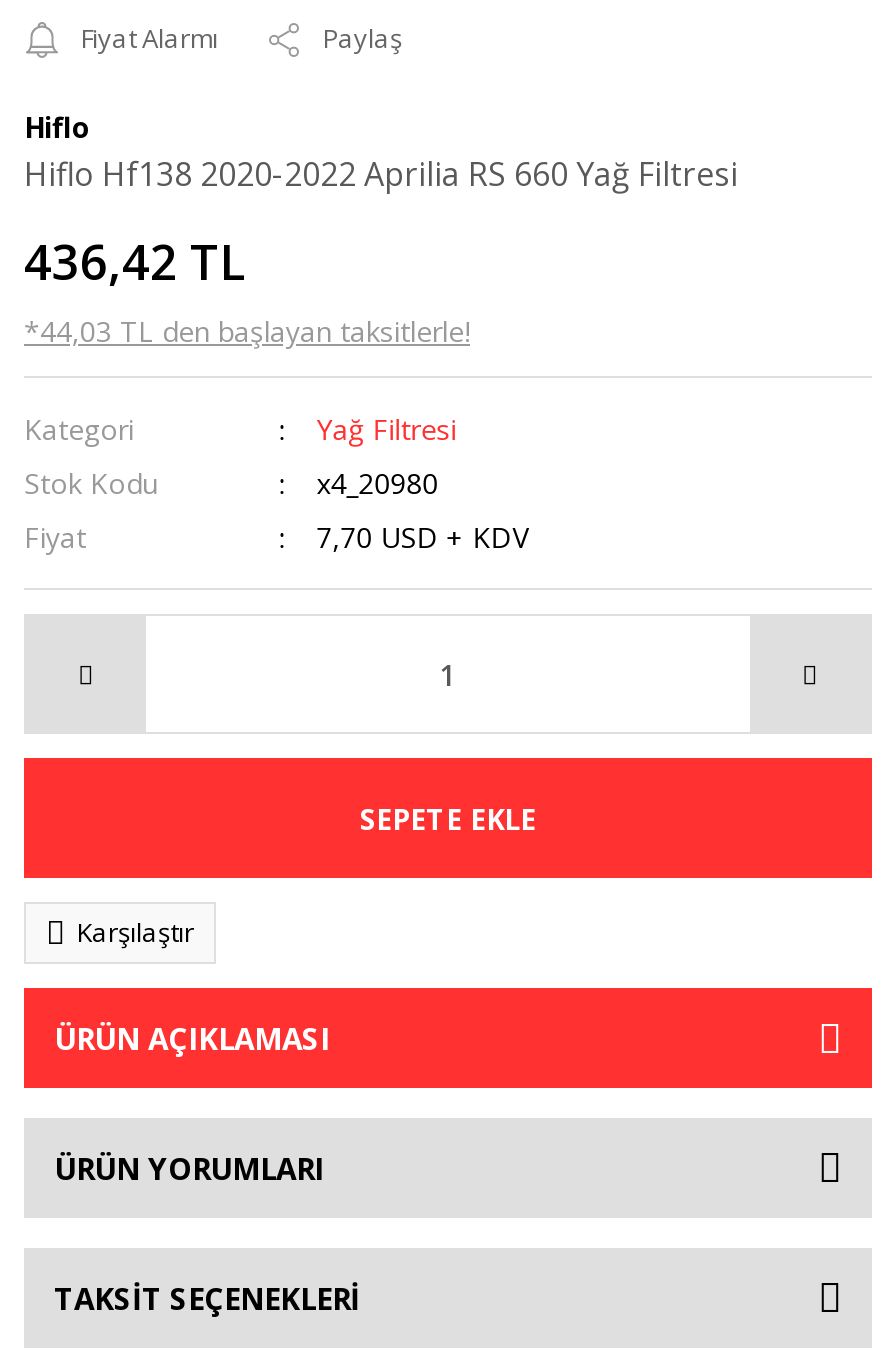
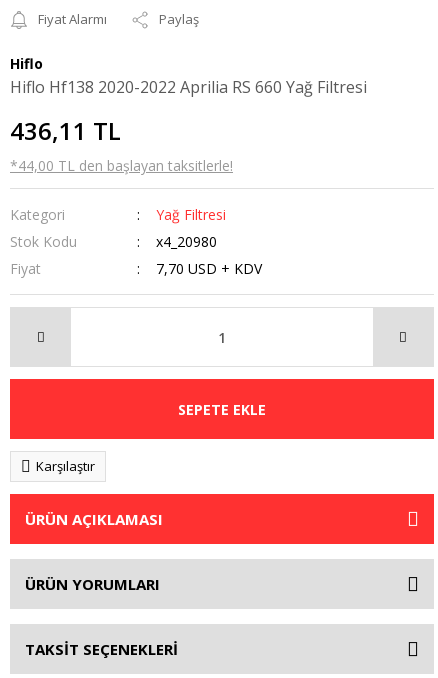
- 436,42 TL
+ 436,11 TL

- *44,03 TL den başlayan taksitlerle!
+ *44,00 TL den başlayan taksitlerle!
